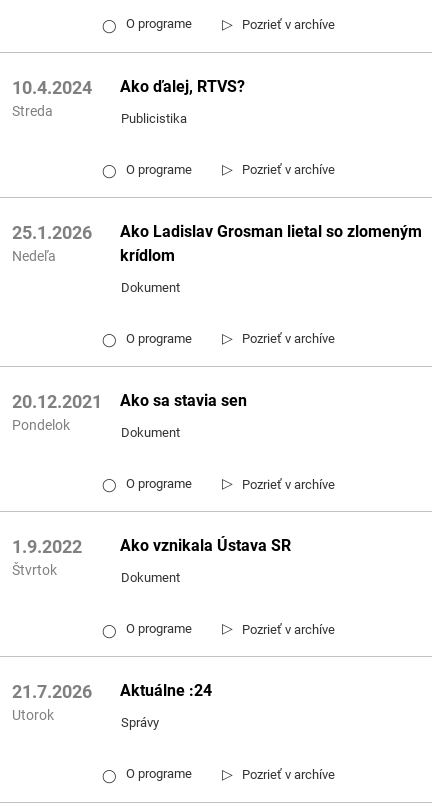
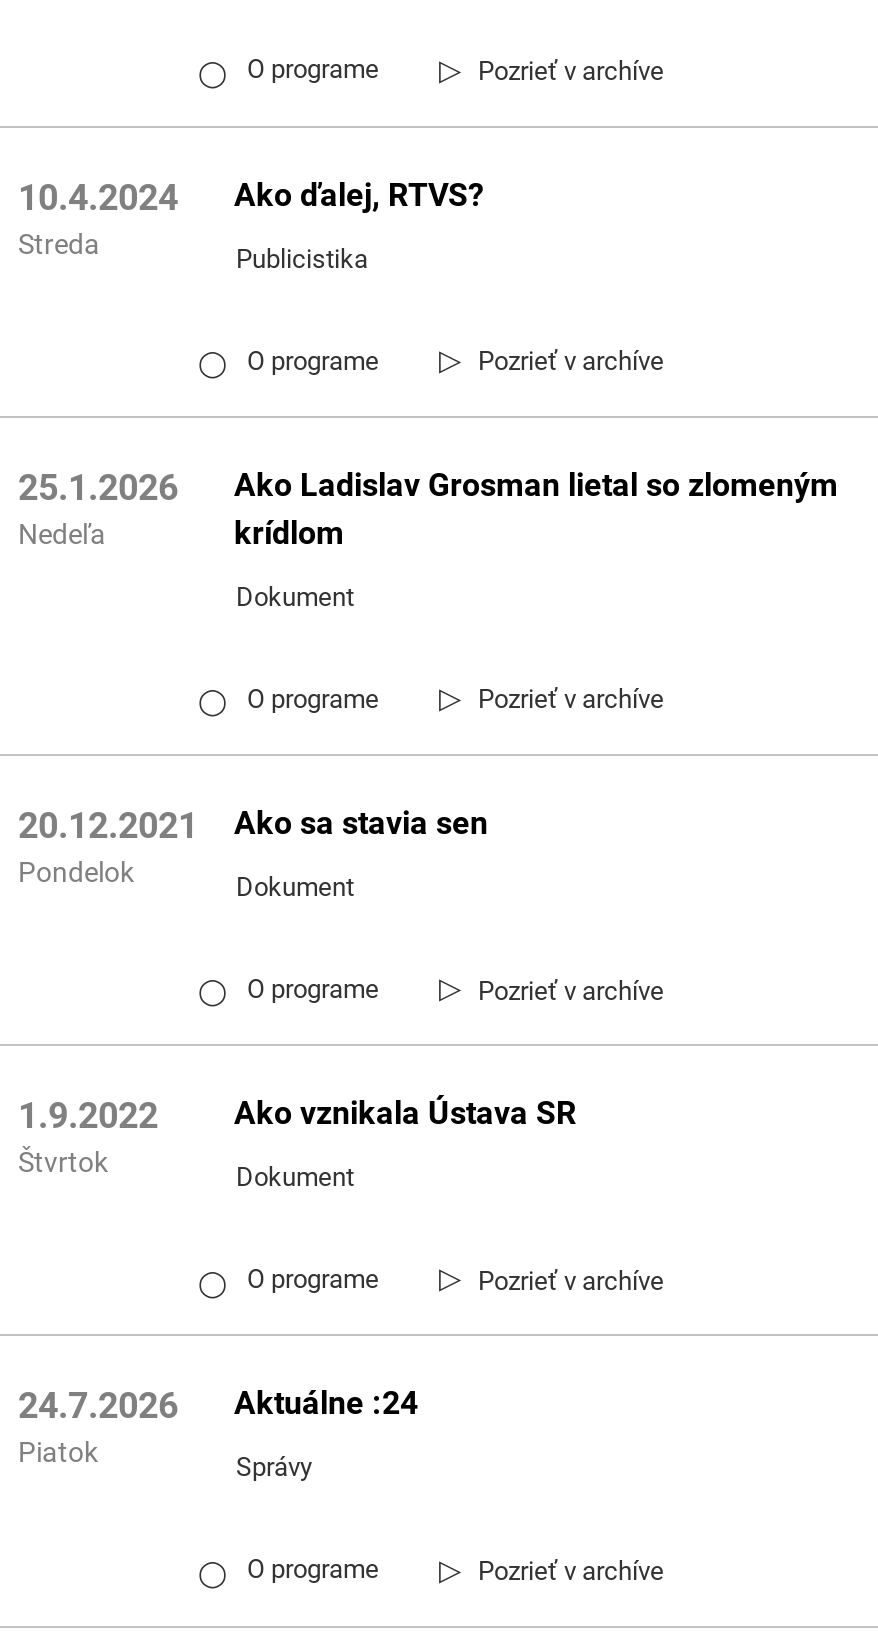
- 21.7.2026 Aktuálne :24
+ 24.7.2026 Aktuálne :24

- Utorok
+ Piatok
